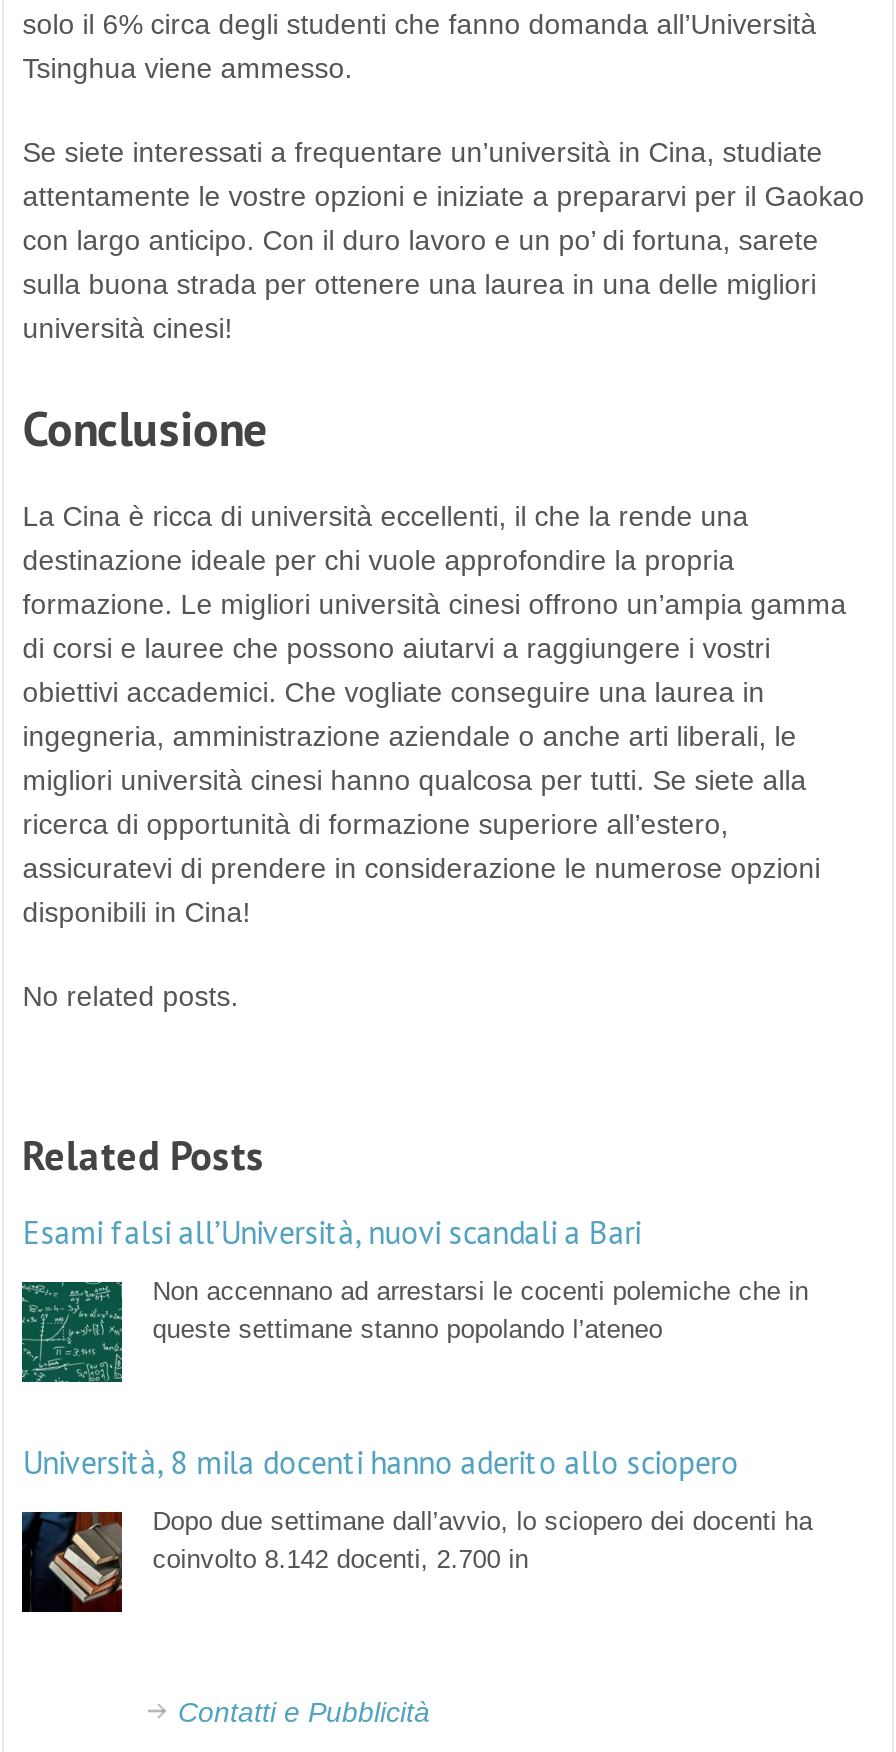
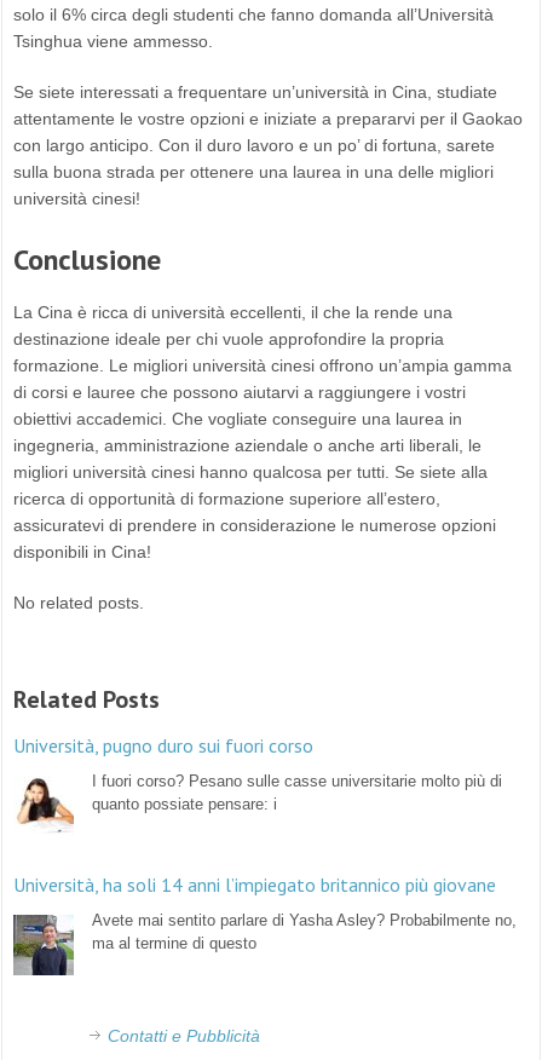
- Esami falsi all’Università, nuovi scandali a Bari
+ Università, pugno duro sui fuori corso

- [image]
- Non accennano ad arrestarsi le cocenti polemiche che in
- queste settimane stanno popolando l’ateneo
+ [image]
+ I fuori corso? Pesano sulle casse universitarie molto più di
+ quanto possiate pensare: i

- Università, 8 mila docenti hanno aderito allo sciopero
+ Università, ha soli 14 anni l’impiegato britannico più giovane

- [image]
- Dopo due settimane dall’avvio, lo sciopero dei docenti ha
- coinvolto 8.142 docenti, 2.700 in
+ [image]
+ Avete mai sentito parlare di Yasha Asley? Probabilmente no,
+ ma al termine di questo
